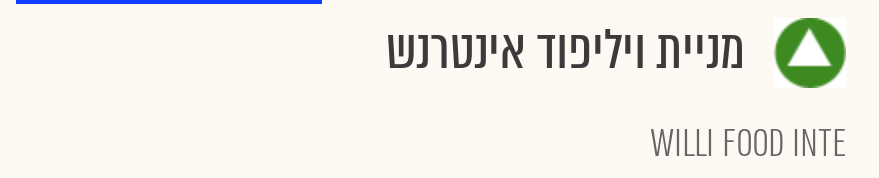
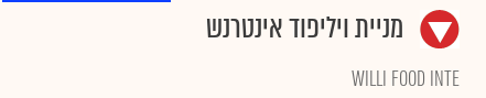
- [image]
+ [image]
